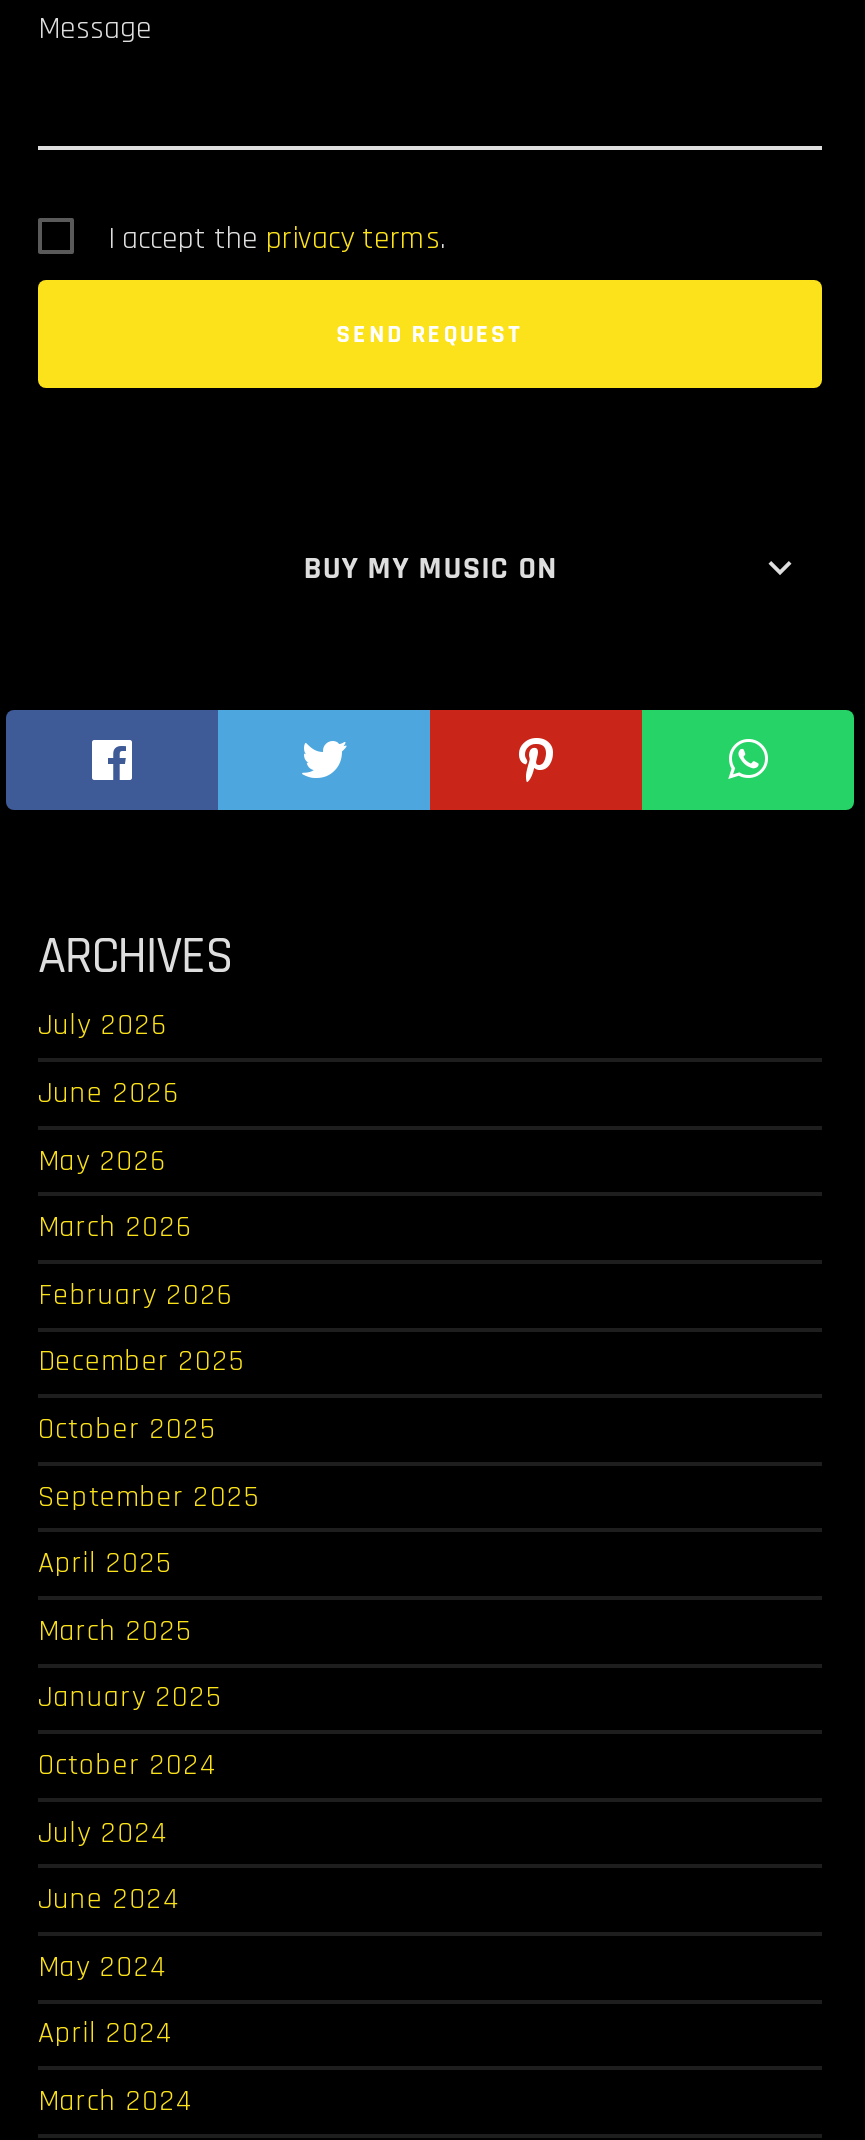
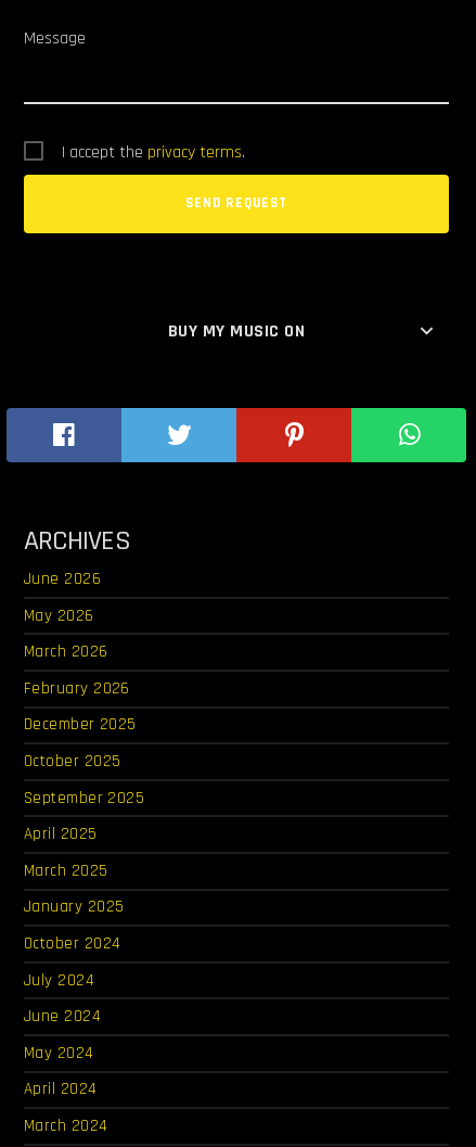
- July 2026
